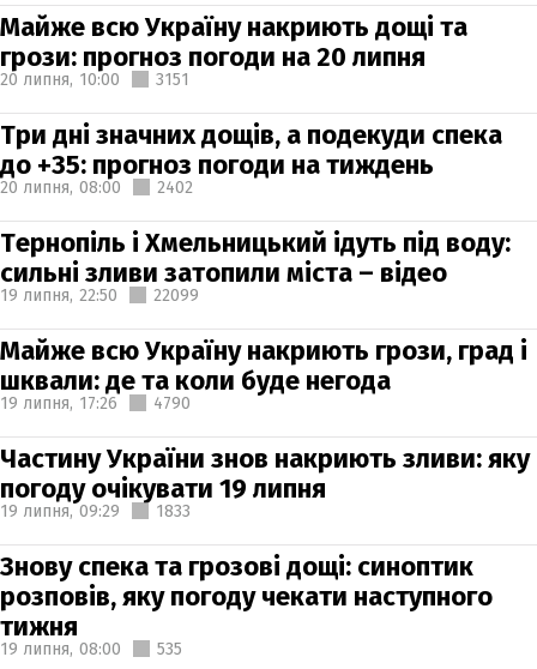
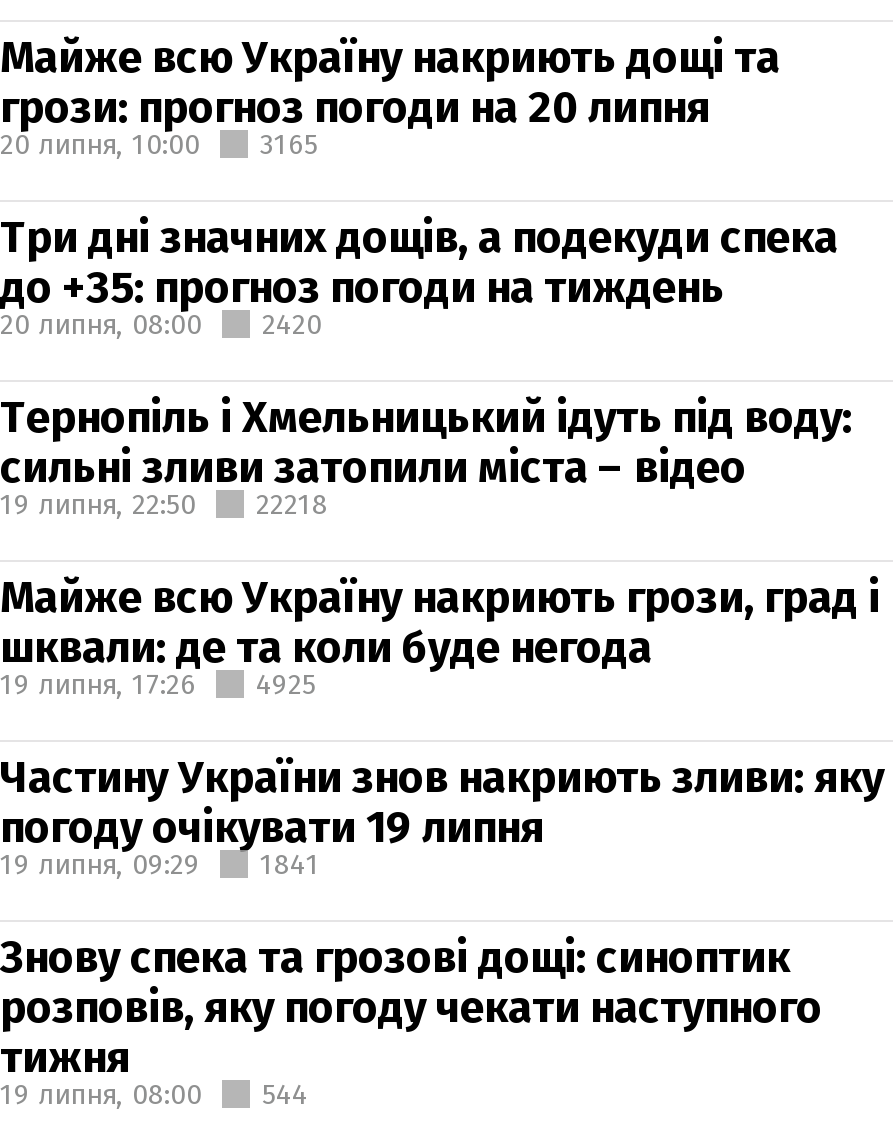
- 20 липня, 10:00 3151
+ 20 липня, 10:00 3165

- 20 липня, 08:00 2402
+ 20 липня, 08:00 2420

- 19 липня, 22:50 22099
+ 19 липня, 22:50 22218

- 19 липня, 17:26 4790
+ 19 липня, 17:26 4925

- 19 липня, 09:29 1833
+ 19 липня, 09:29 1841

- 19 липня, 08:00 535
+ 19 липня, 08:00 544
